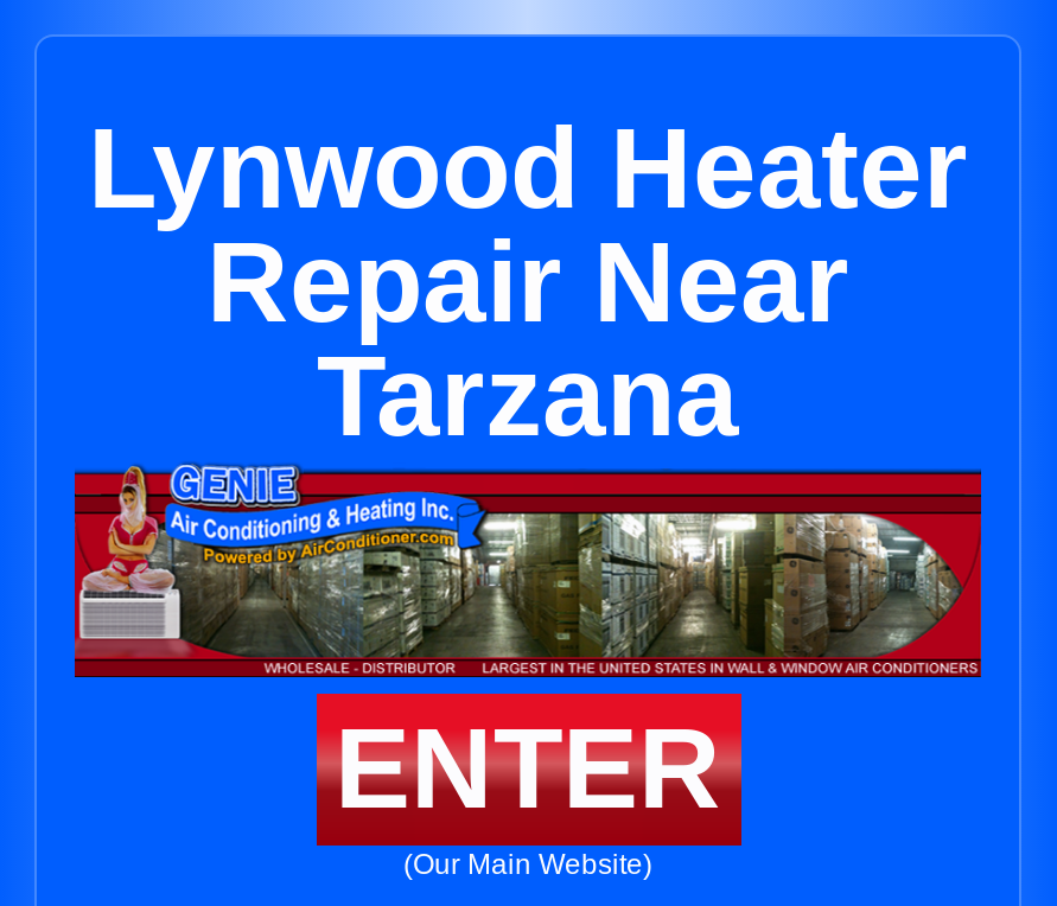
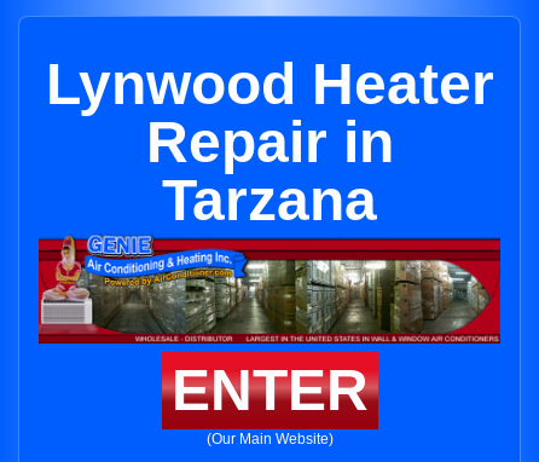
- Repair Near
+ Repair in
